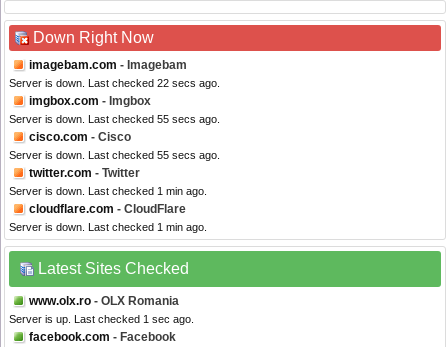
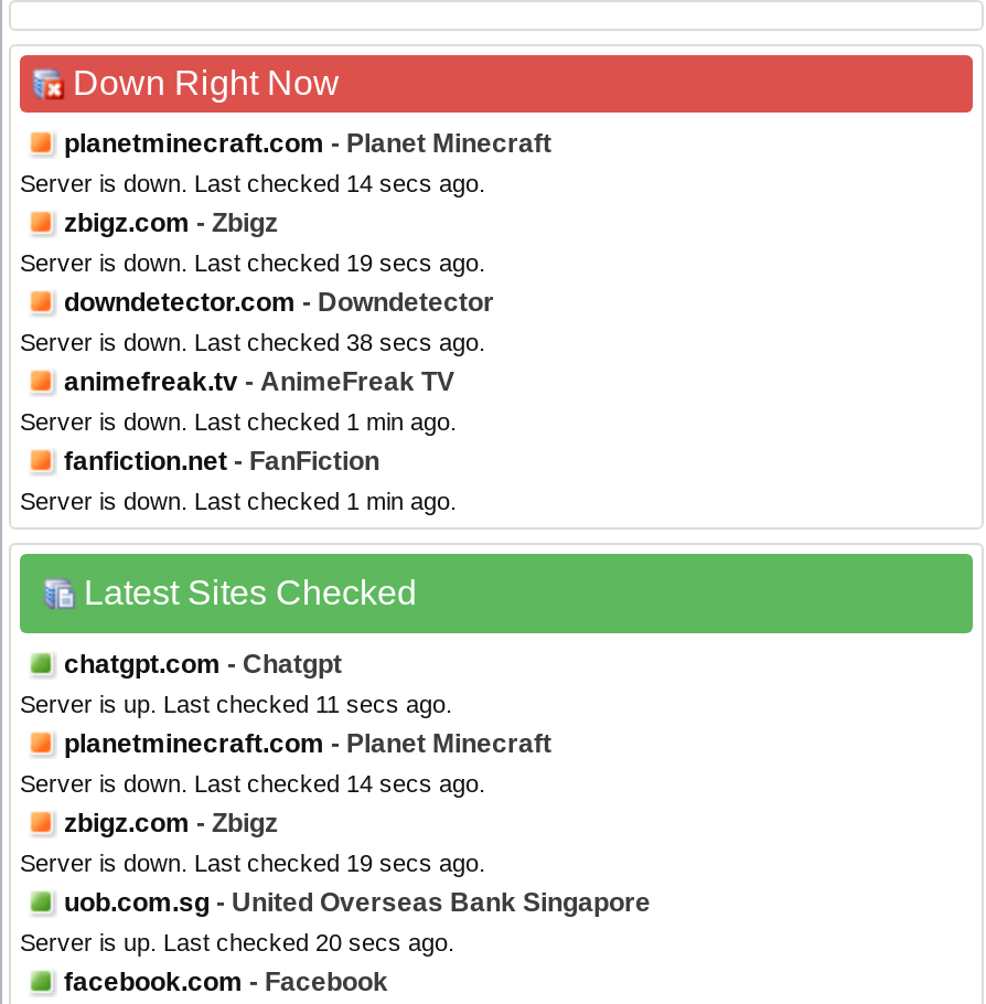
- imagebam.com - Imagebam
- Server is down. Last checked 22 secs ago.
- imgbox.com - Imgbox
- Server is down. Last checked 55 secs ago.
- cisco.com - Cisco
- Server is down. Last checked 55 secs ago.
- twitter.com - Twitter
+ planetminecraft.com - Planet Minecraft
+ Server is down. Last checked 14 secs ago.
+ zbigz.com - Zbigz
+ Server is down. Last checked 19 secs ago.
+ downdetector.com - Downdetector
+ Server is down. Last checked 38 secs ago.
+ animefreak.tv - AnimeFreak TV

- cloudflare.com - CloudFlare
+ fanfiction.net - FanFiction

- www.olx.ro - OLX Romania
- Server is up. Last checked 1 sec ago.
+ chatgpt.com - Chatgpt
+ Server is up. Last checked 11 secs ago.
+ planetminecraft.com - Planet Minecraft
+ Server is down. Last checked 14 secs ago.
+ zbigz.com - Zbigz
+ Server is down. Last checked 19 secs ago.
+ uob.com.sg - United Overseas Bank Singapore
+ Server is up. Last checked 20 secs ago.
